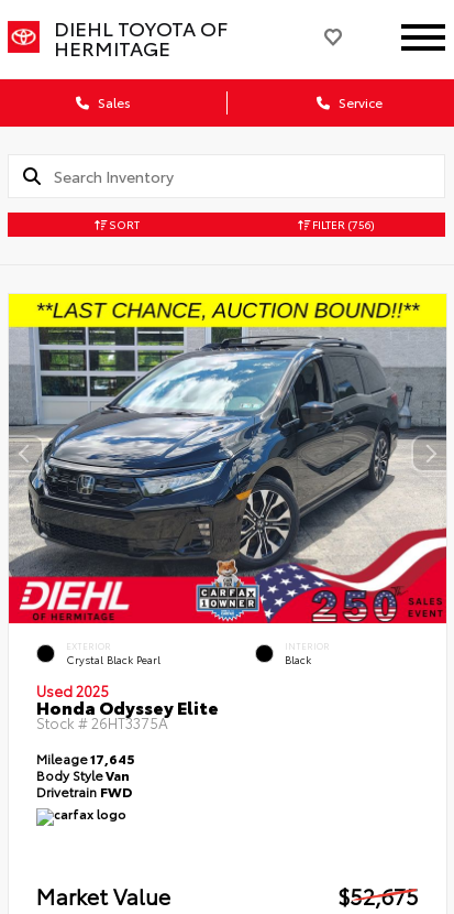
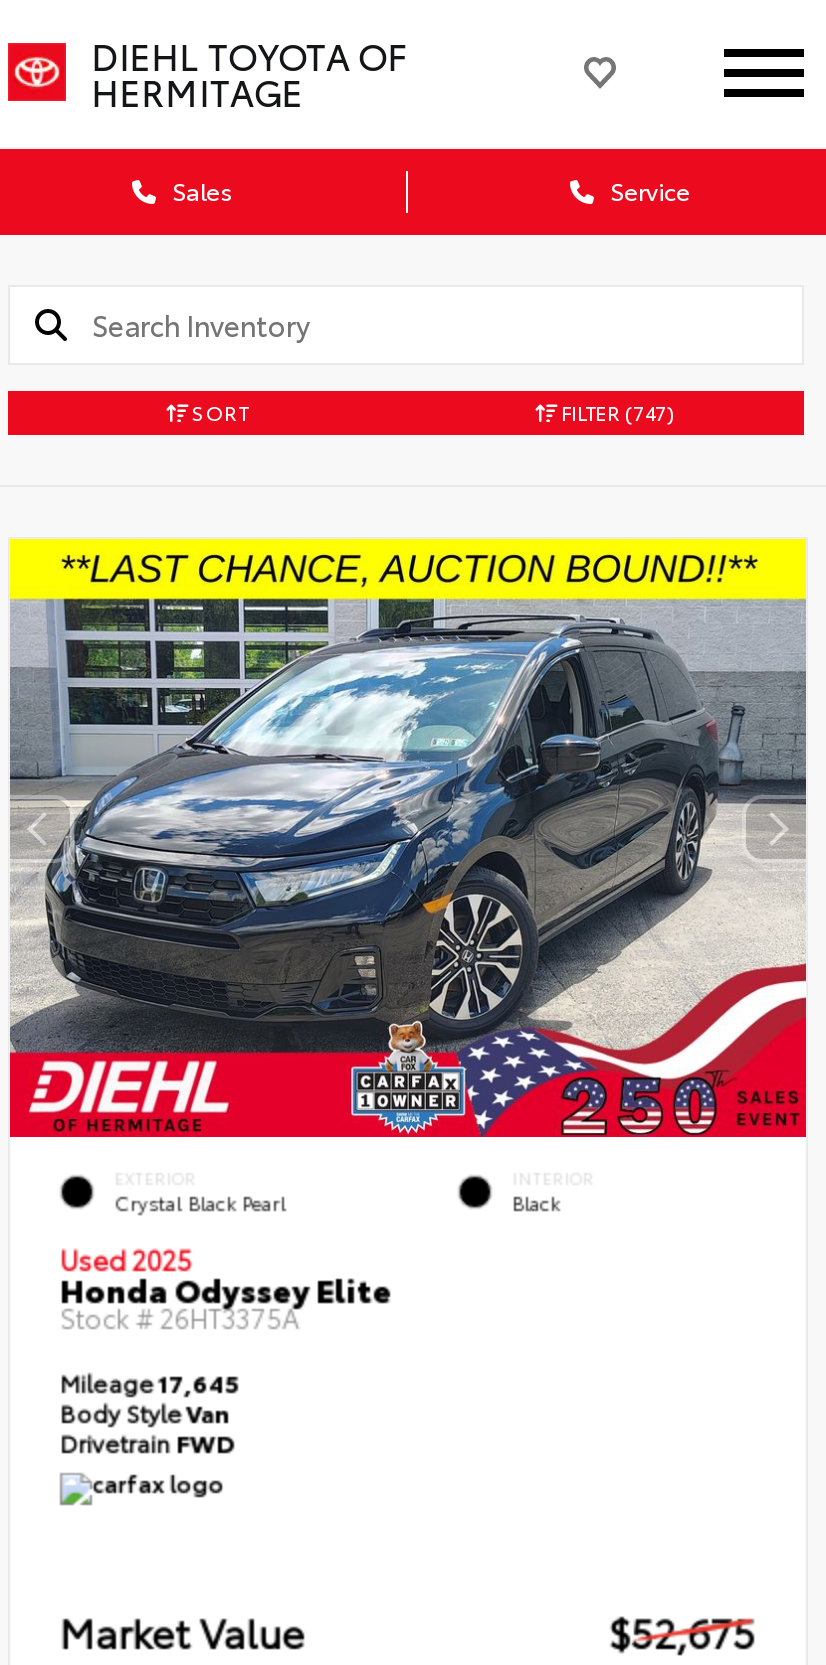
- FILTER (756)
+ FILTER (747)
